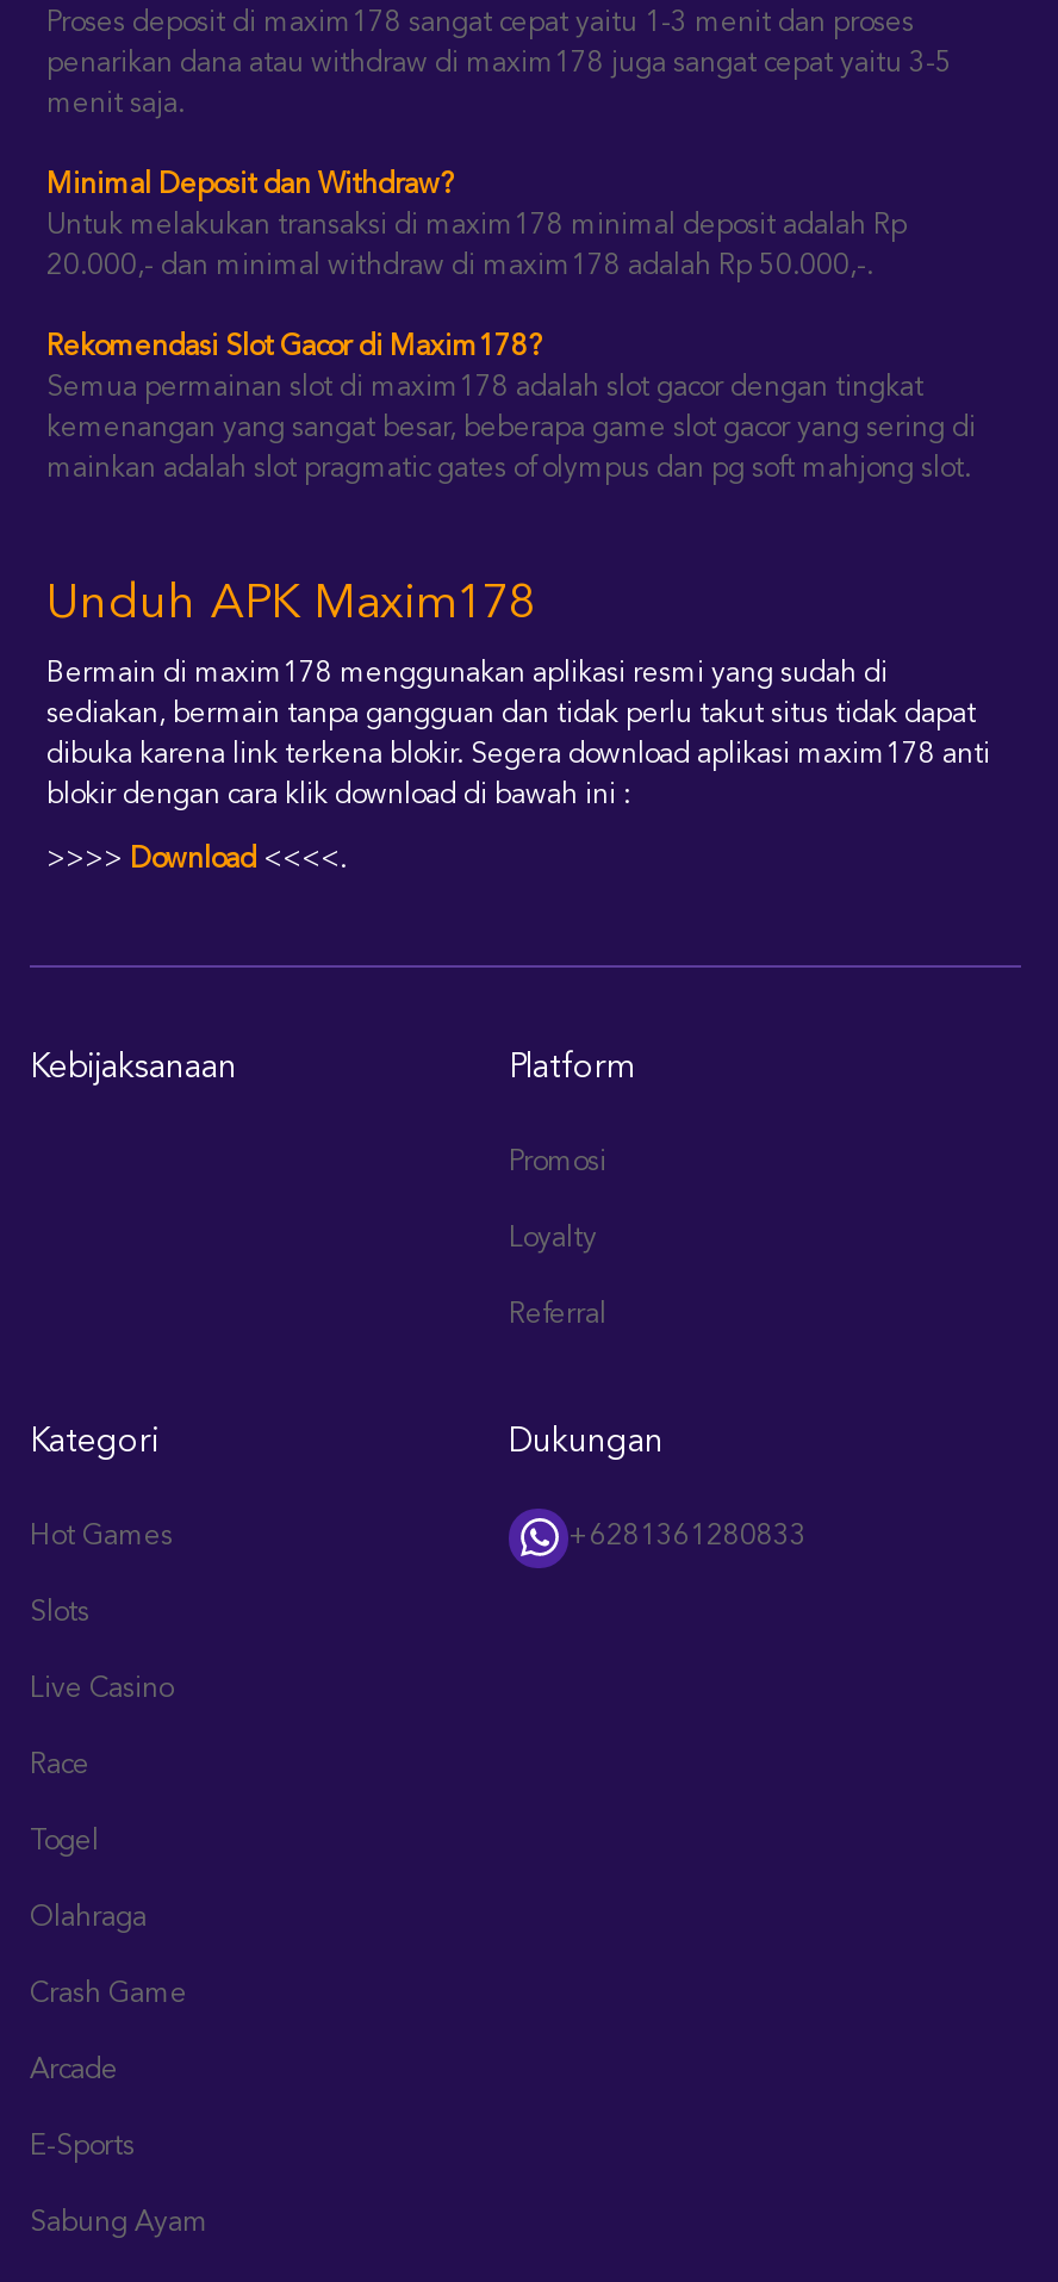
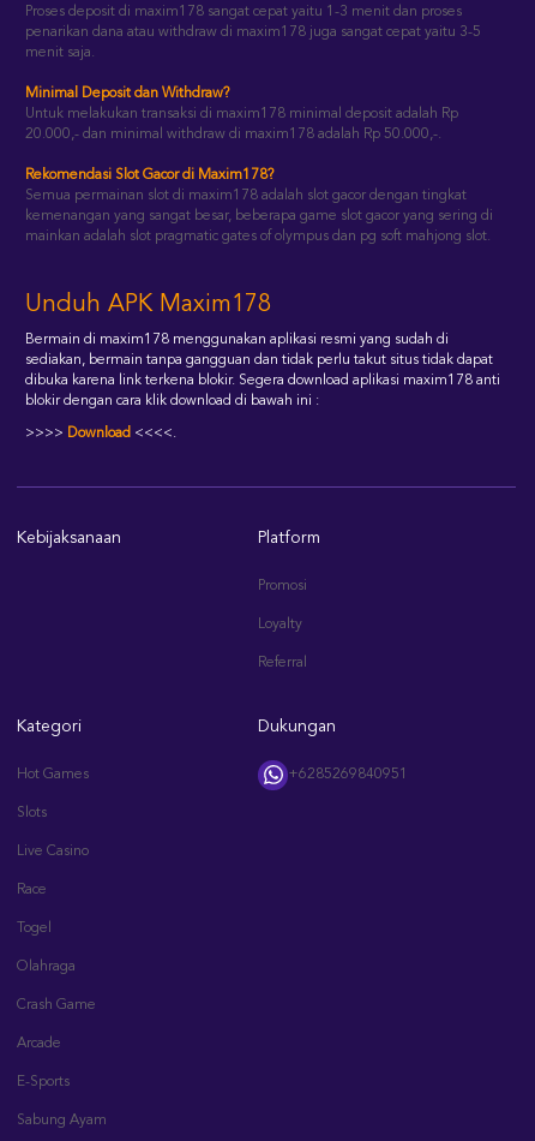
- +6281361280833
+ +6285269840951
